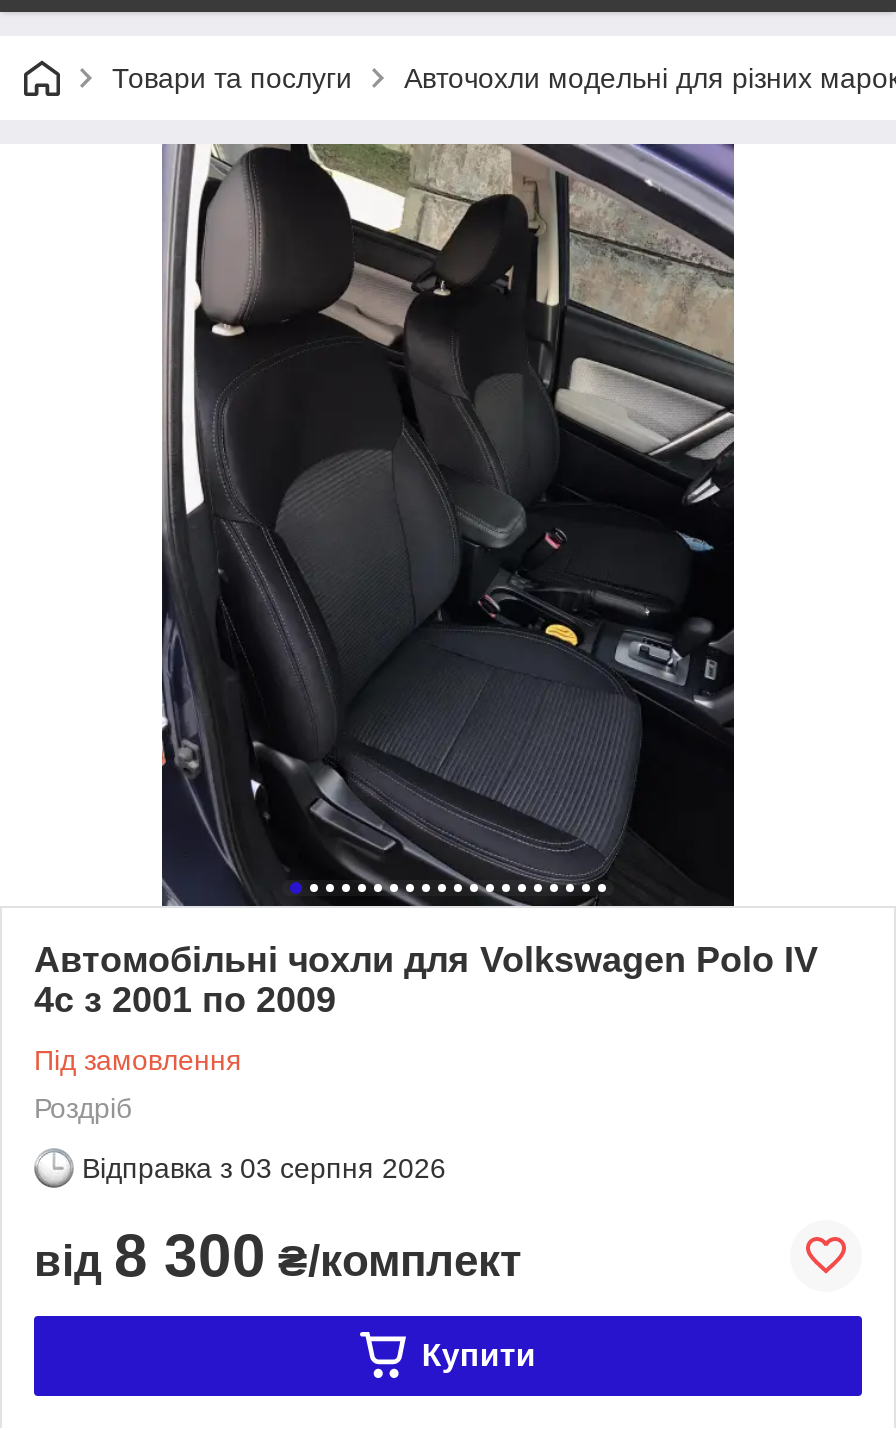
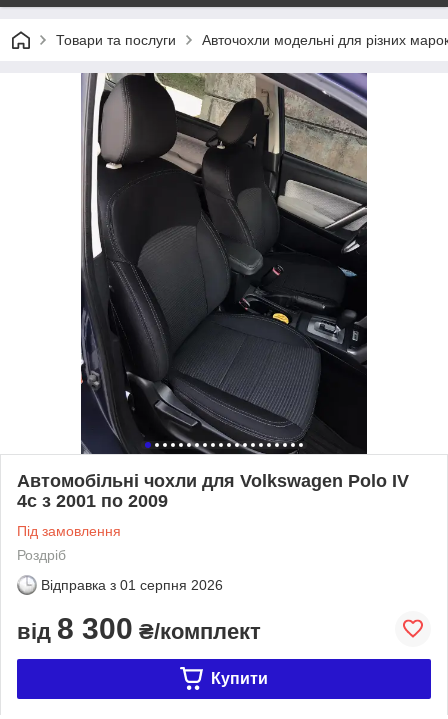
- Відправка з 03 серпня 2026
+ Відправка з 01 серпня 2026
